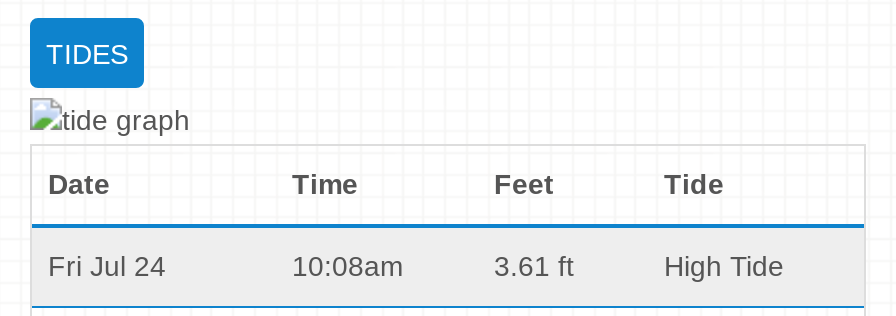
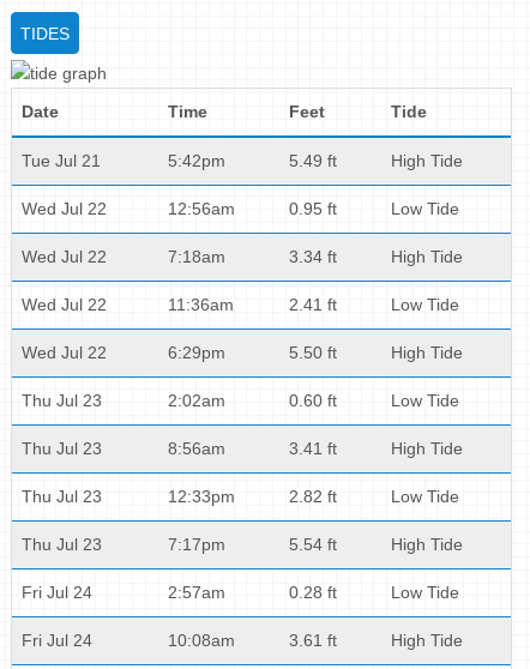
+ Tue Jul 21
+ 5:42pm
+ 5.49 ft
+ High Tide
+ Wed Jul 22
+ 12:56am
+ 0.95 ft
+ Low Tide
+ Wed Jul 22
+ 7:18am
+ 3.34 ft
+ High Tide
+ Wed Jul 22
+ 11:36am
+ 2.41 ft
+ Low Tide
+ Wed Jul 22
+ 6:29pm
+ 5.50 ft
+ High Tide
+ Thu Jul 23
+ 2:02am
+ 0.60 ft
+ Low Tide
+ Thu Jul 23
+ 8:56am
+ 3.41 ft
+ High Tide
+ Thu Jul 23
+ 12:33pm
+ 2.82 ft
+ Low Tide
+ Thu Jul 23
+ 7:17pm
+ 5.54 ft
+ High Tide
+ Fri Jul 24
+ 2:57am
+ 0.28 ft
+ Low Tide
